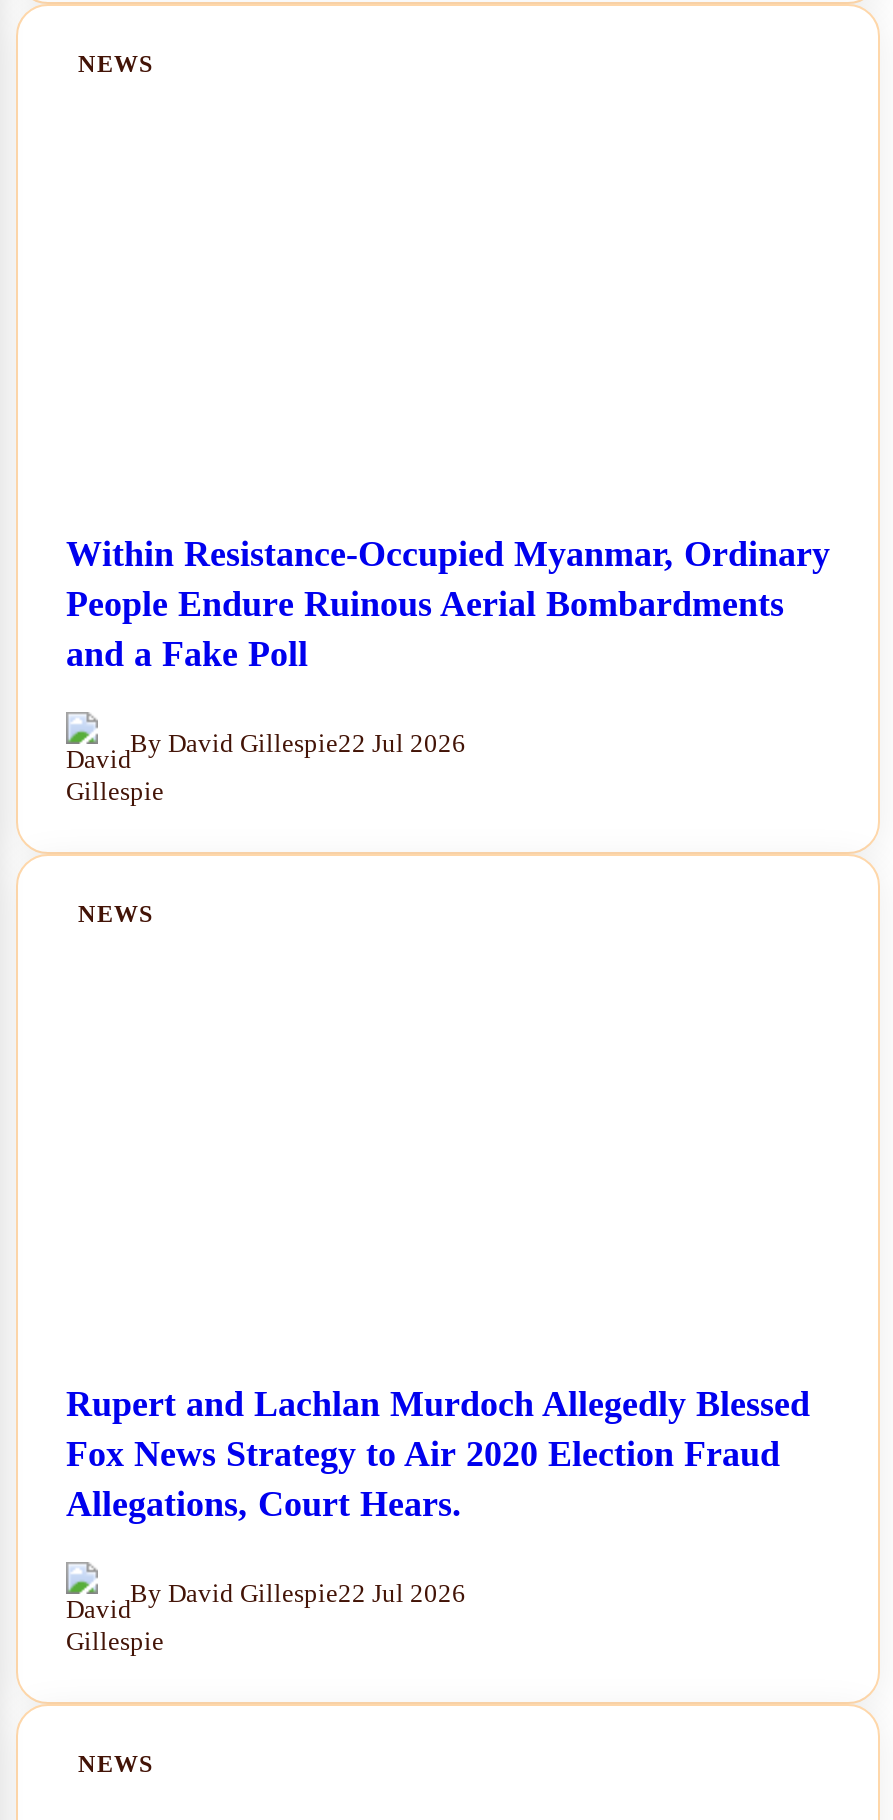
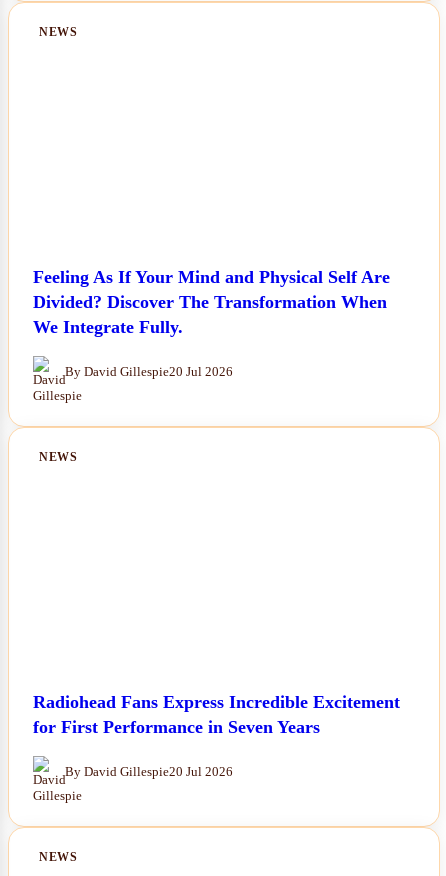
- Within Resistance-Occupied Myanmar, Ordinary
- People Endure Ruinous Aerial Bombardments
- and a Fake Poll
+ Feeling As If Your Mind and Physical Self Are
+ Divided? Discover The Transformation When
+ We Integrate Fully.

- By David Gillespie22 Jul 2026
+ By David Gillespie20 Jul 2026

- Rupert and Lachlan Murdoch Allegedly Blessed
- Fox News Strategy to Air 2020 Election Fraud
- Allegations, Court Hears.
+ Radiohead Fans Express Incredible Excitement
+ for First Performance in Seven Years

- By David Gillespie22 Jul 2026
+ By David Gillespie20 Jul 2026
